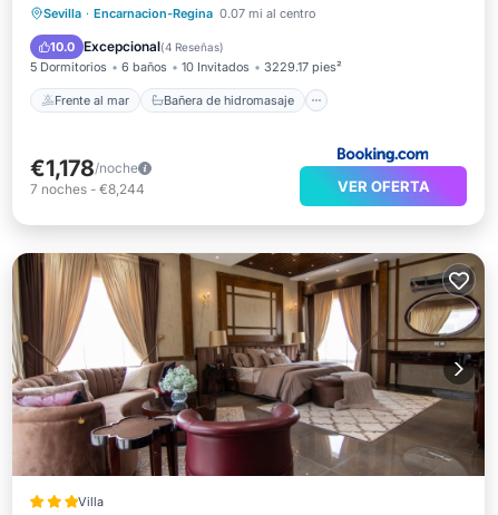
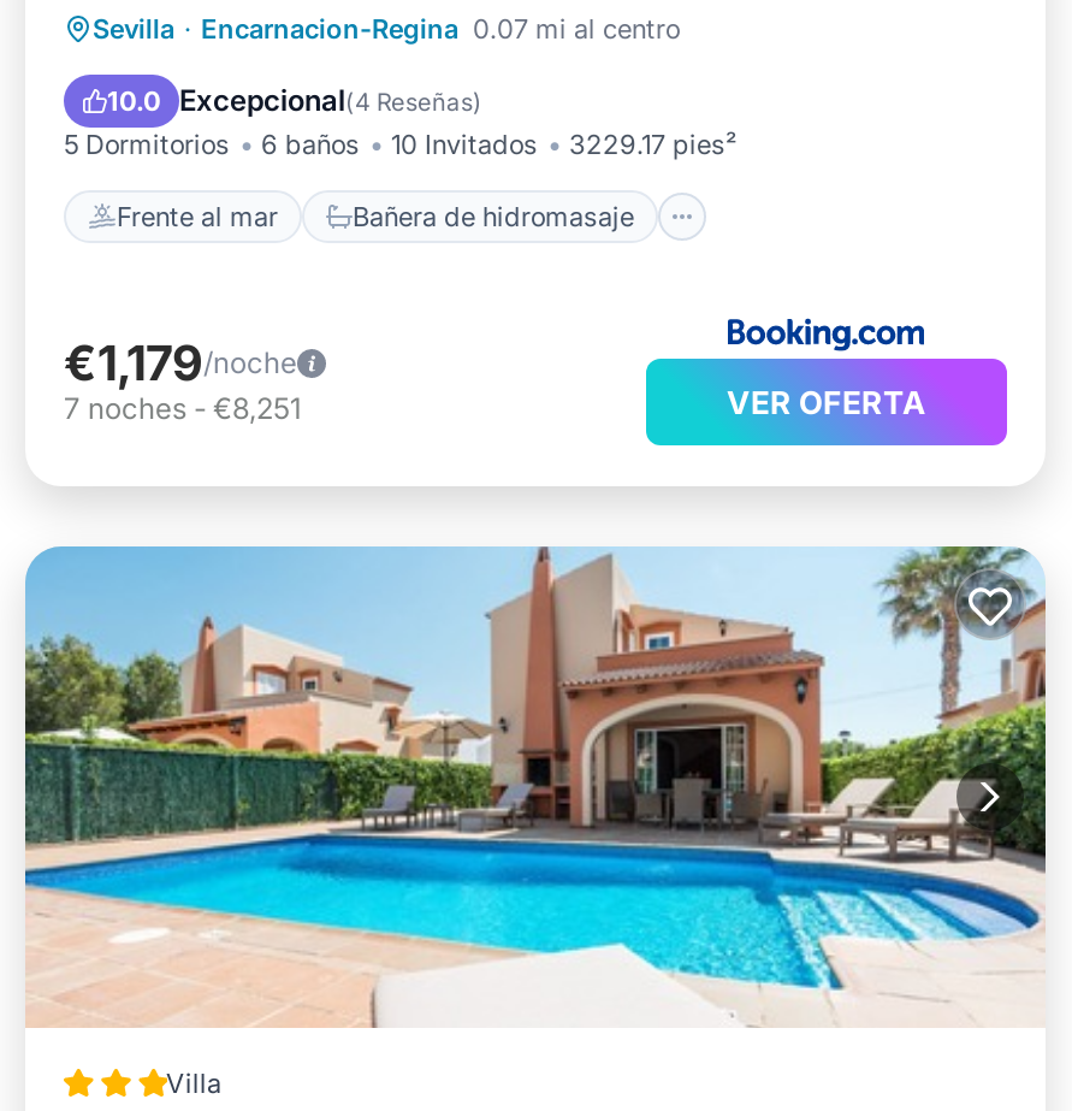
- €1,178/noche
+ €1,179/noche

- 7 noches - €8,244
+ 7 noches - €8,251

- [image]
+ [image]
